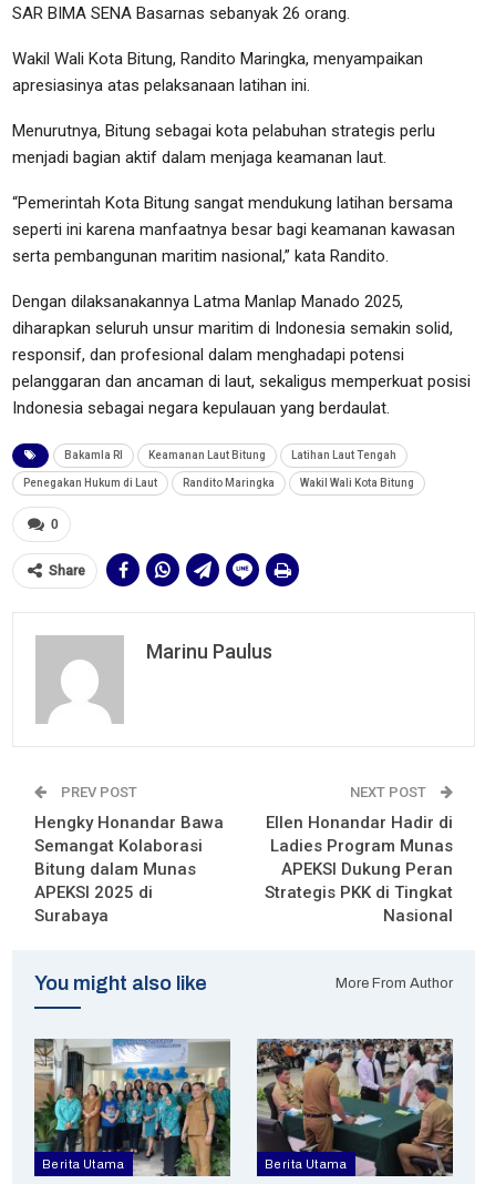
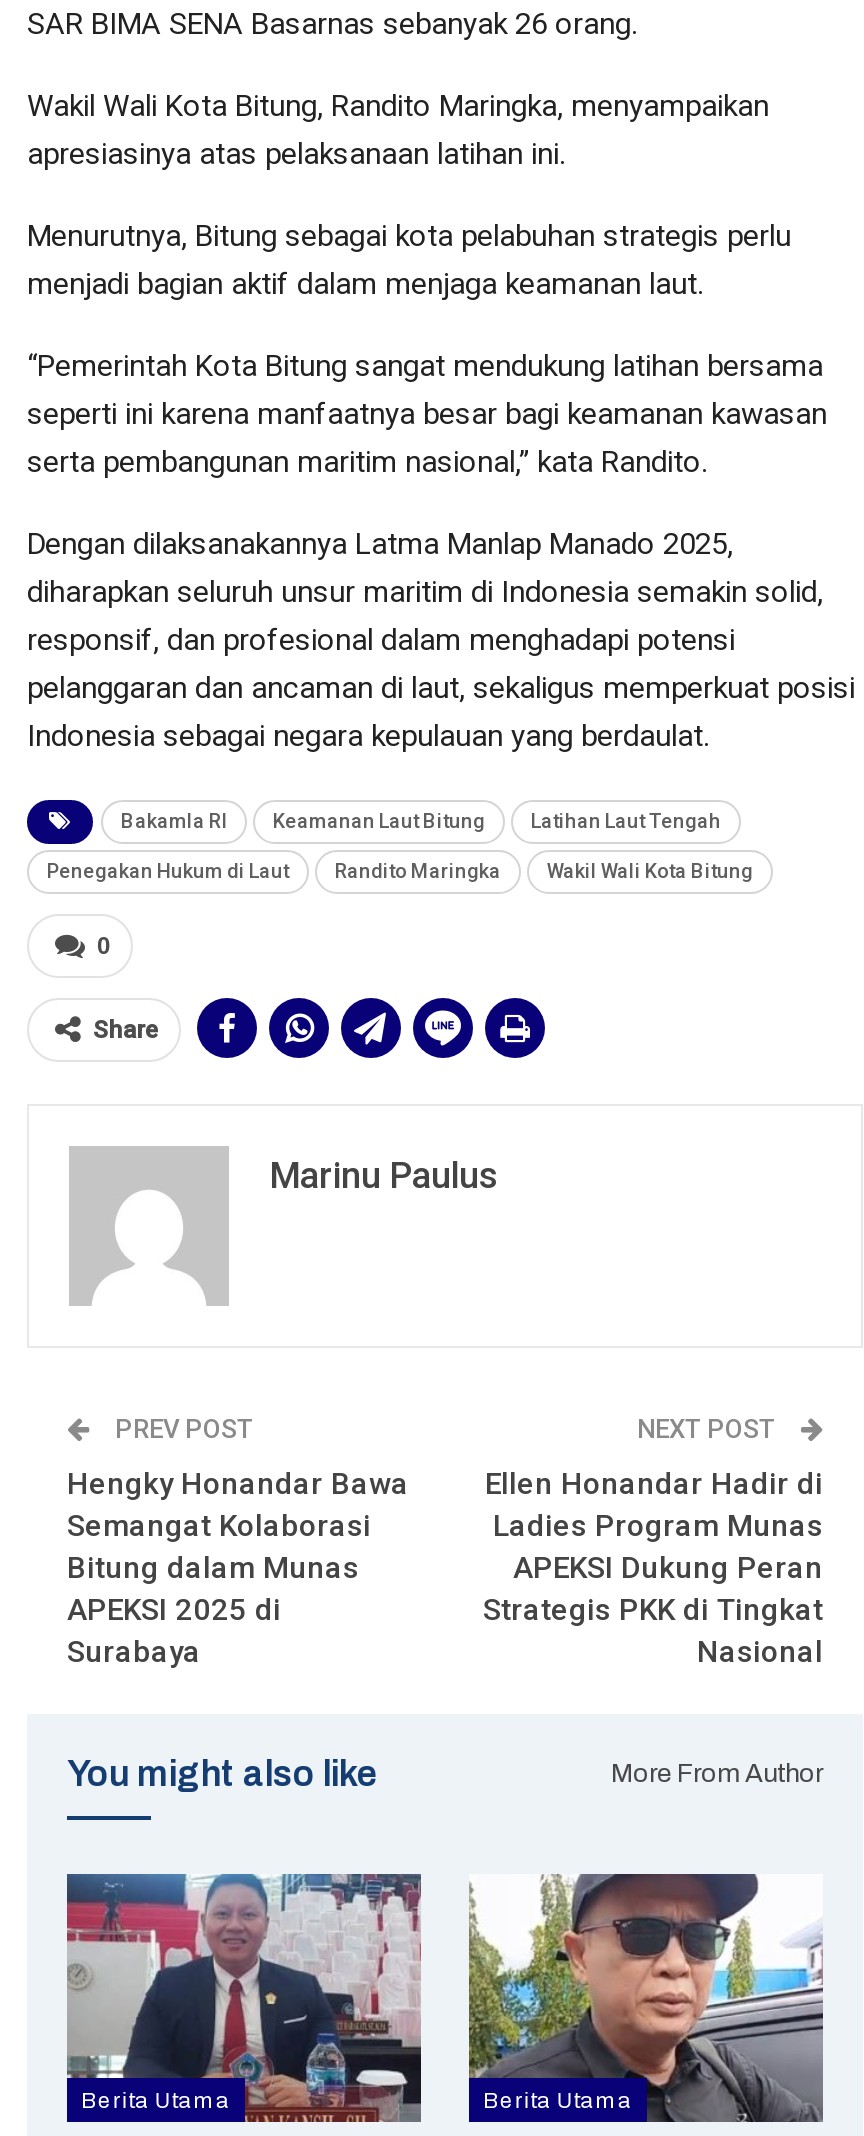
- [image]
+ [image]

- [image]
+ [image]
